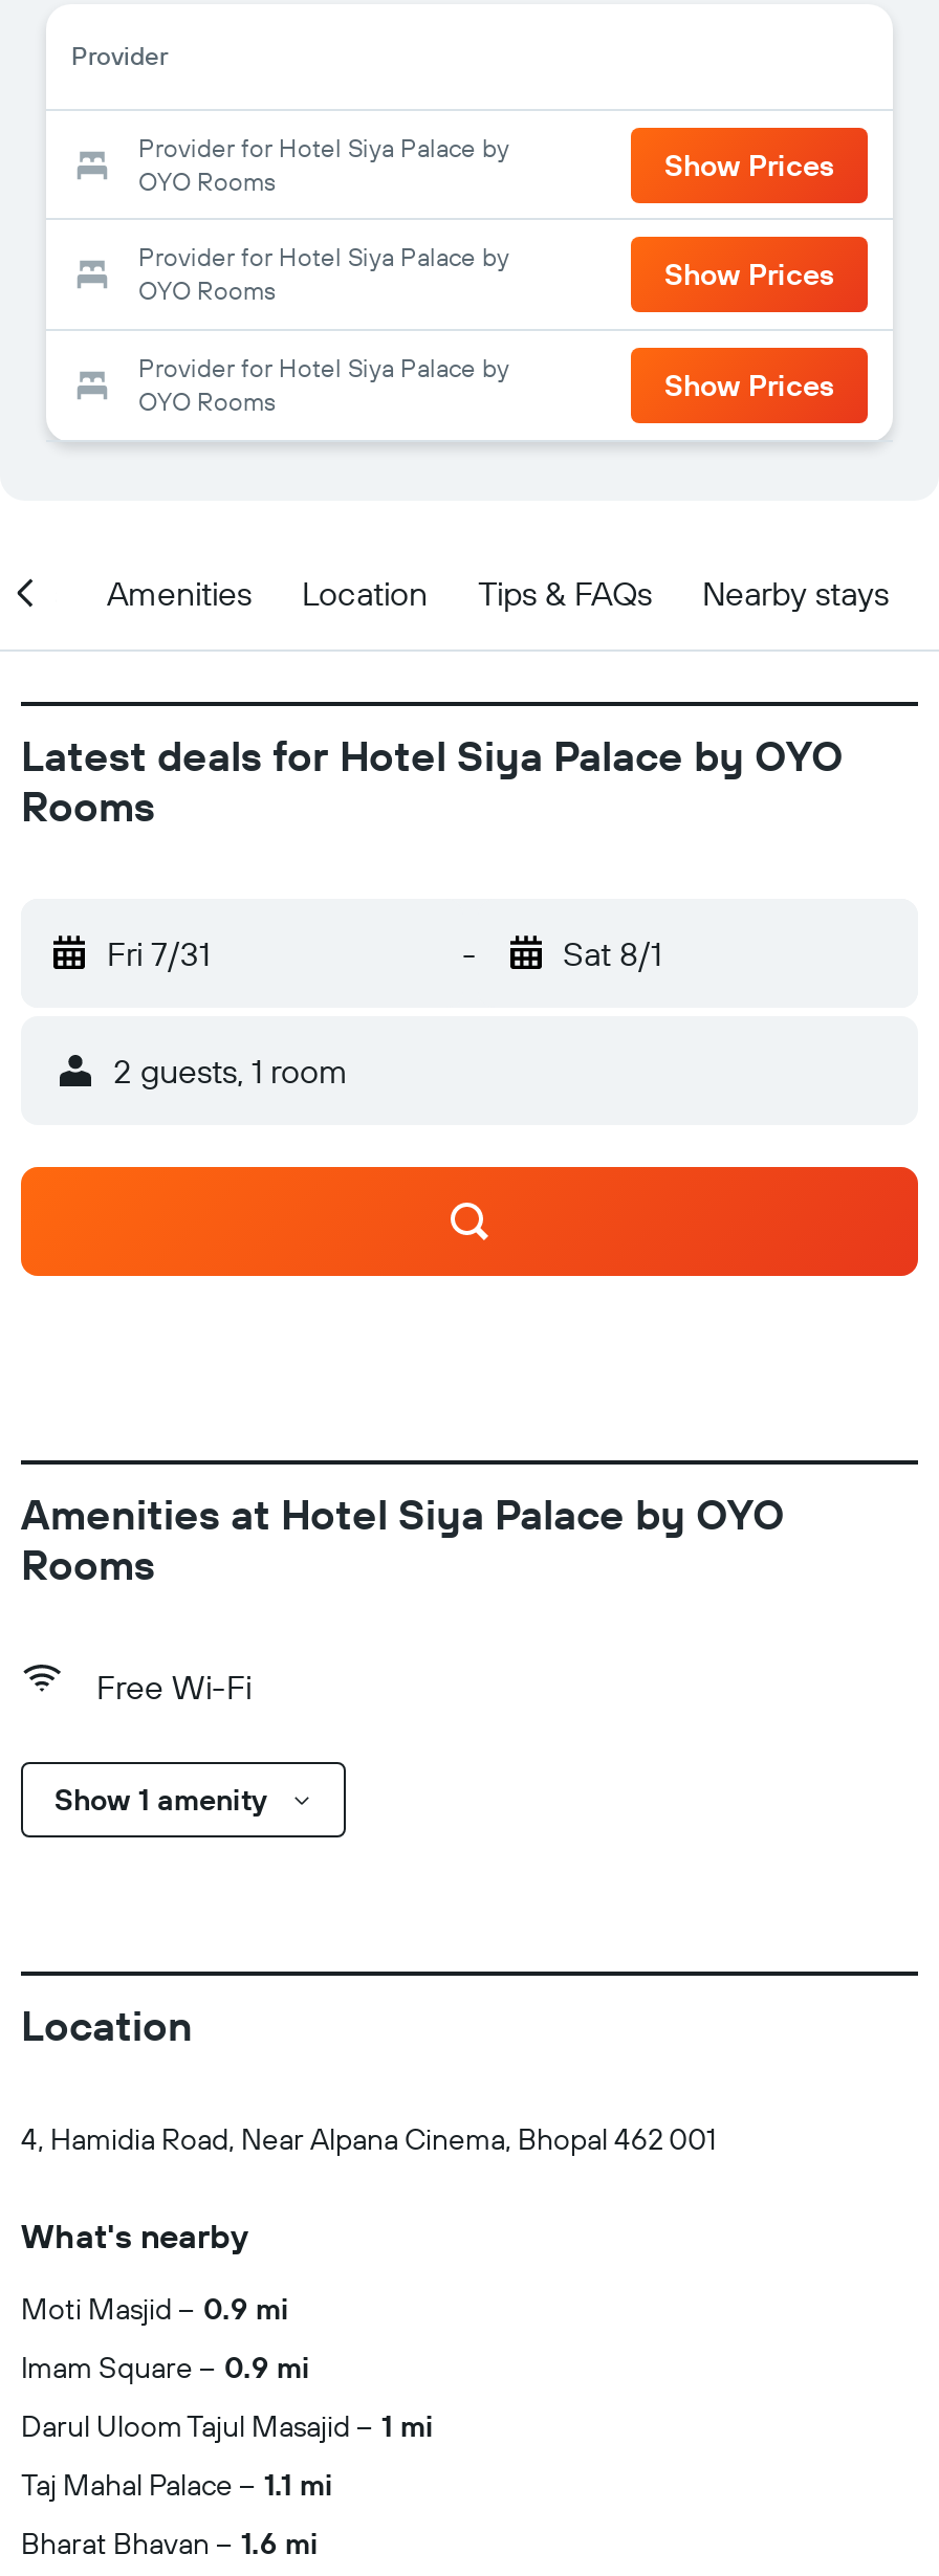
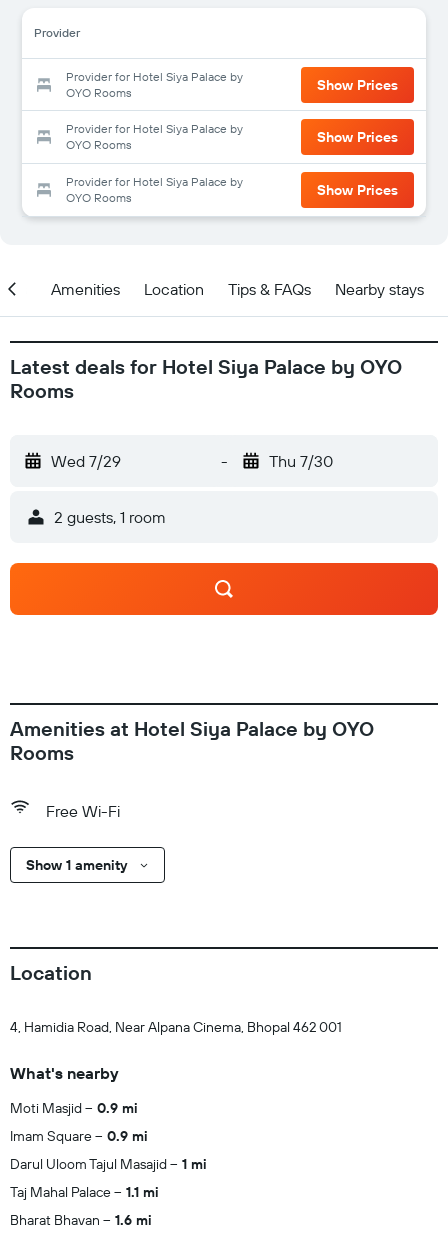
- Fri 7/31
+ Wed 7/29

- Sat 8/1
+ Thu 7/30
